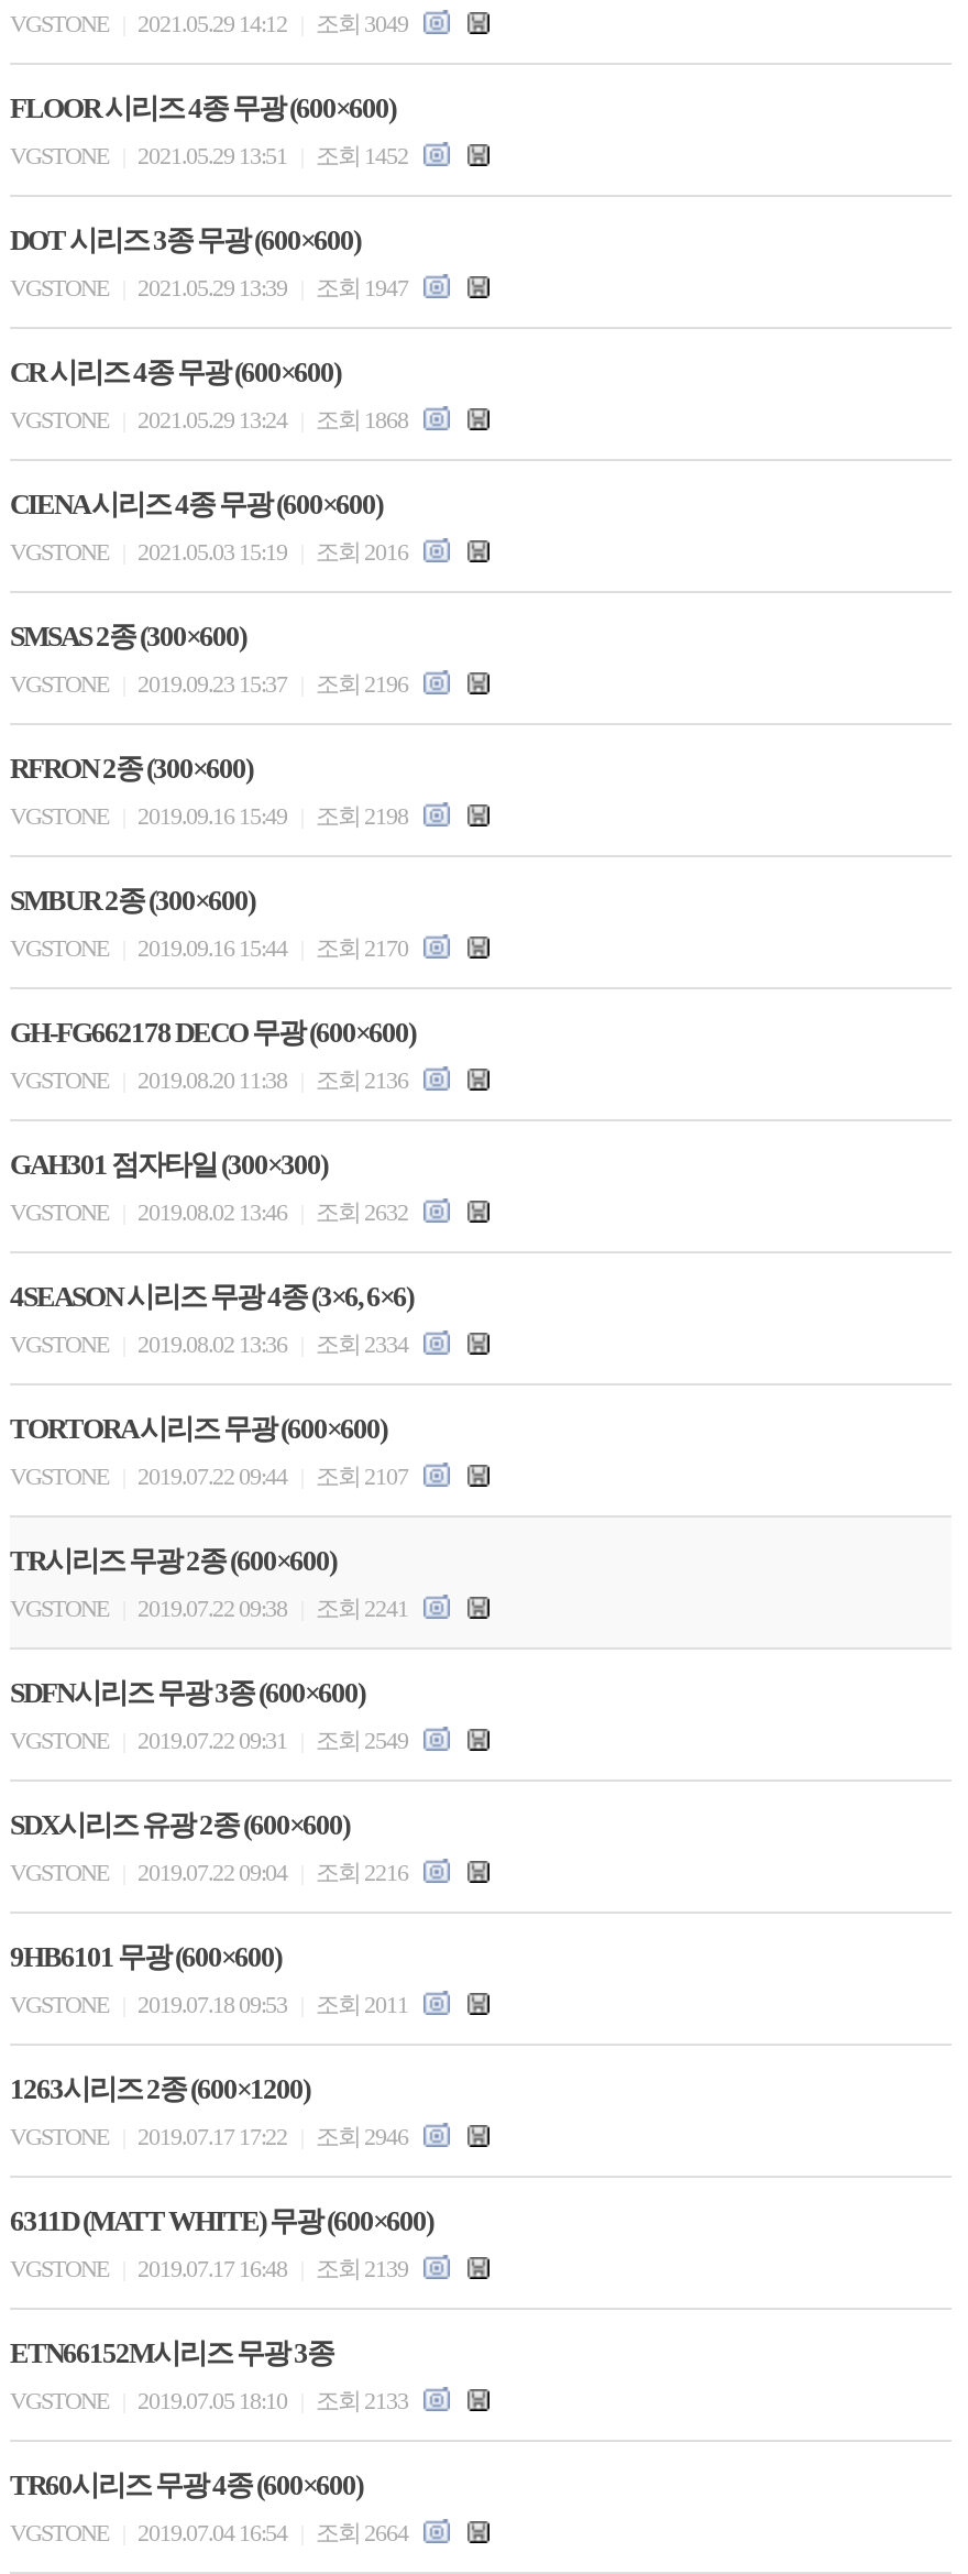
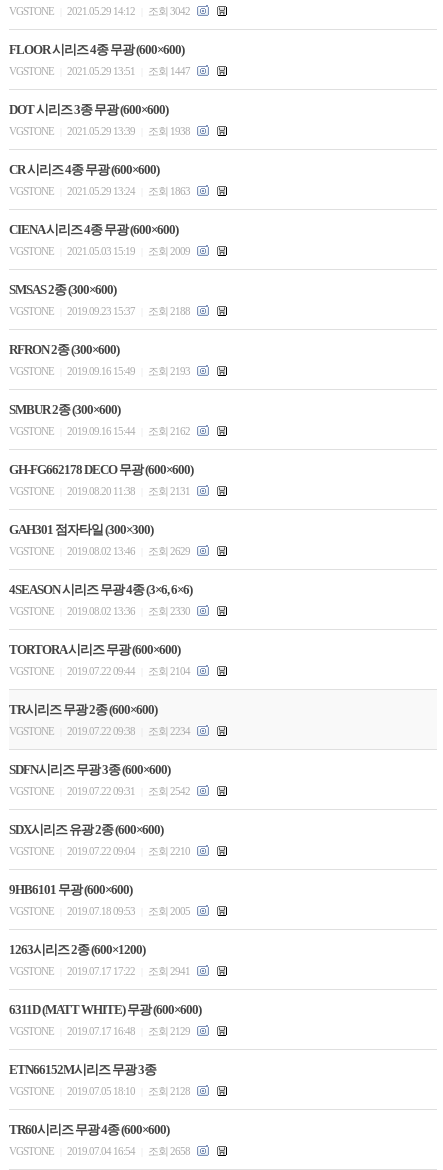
- VGSTONE 2021.05.29 14:12 조회 3049
+ VGSTONE 2021.05.29 14:12 조회 3042

- VGSTONE 2021.05.29 13:51 조회 1452
+ VGSTONE 2021.05.29 13:51 조회 1447

- VGSTONE 2021.05.29 13:39 조회 1947
+ VGSTONE 2021.05.29 13:39 조회 1938

- VGSTONE 2021.05.29 13:24 조회 1868
+ VGSTONE 2021.05.29 13:24 조회 1863

- VGSTONE 2021.05.03 15:19 조회 2016
+ VGSTONE 2021.05.03 15:19 조회 2009

- VGSTONE 2019.09.23 15:37 조회 2196
+ VGSTONE 2019.09.23 15:37 조회 2188

- VGSTONE 2019.09.16 15:49 조회 2198
+ VGSTONE 2019.09.16 15:49 조회 2193

- VGSTONE 2019.09.16 15:44 조회 2170
+ VGSTONE 2019.09.16 15:44 조회 2162

- VGSTONE 2019.08.20 11:38 조회 2136
+ VGSTONE 2019.08.20 11:38 조회 2131

- VGSTONE 2019.08.02 13:46 조회 2632
+ VGSTONE 2019.08.02 13:46 조회 2629

- VGSTONE 2019.08.02 13:36 조회 2334
+ VGSTONE 2019.08.02 13:36 조회 2330

- VGSTONE 2019.07.22 09:44 조회 2107
+ VGSTONE 2019.07.22 09:44 조회 2104

- VGSTONE 2019.07.22 09:38 조회 2241
+ VGSTONE 2019.07.22 09:38 조회 2234

- VGSTONE 2019.07.22 09:31 조회 2549
+ VGSTONE 2019.07.22 09:31 조회 2542

- VGSTONE 2019.07.22 09:04 조회 2216
+ VGSTONE 2019.07.22 09:04 조회 2210

- VGSTONE 2019.07.18 09:53 조회 2011
+ VGSTONE 2019.07.18 09:53 조회 2005

- VGSTONE 2019.07.17 17:22 조회 2946
+ VGSTONE 2019.07.17 17:22 조회 2941

- VGSTONE 2019.07.17 16:48 조회 2139
+ VGSTONE 2019.07.17 16:48 조회 2129

- VGSTONE 2019.07.05 18:10 조회 2133
+ VGSTONE 2019.07.05 18:10 조회 2128

- VGSTONE 2019.07.04 16:54 조회 2664
+ VGSTONE 2019.07.04 16:54 조회 2658
